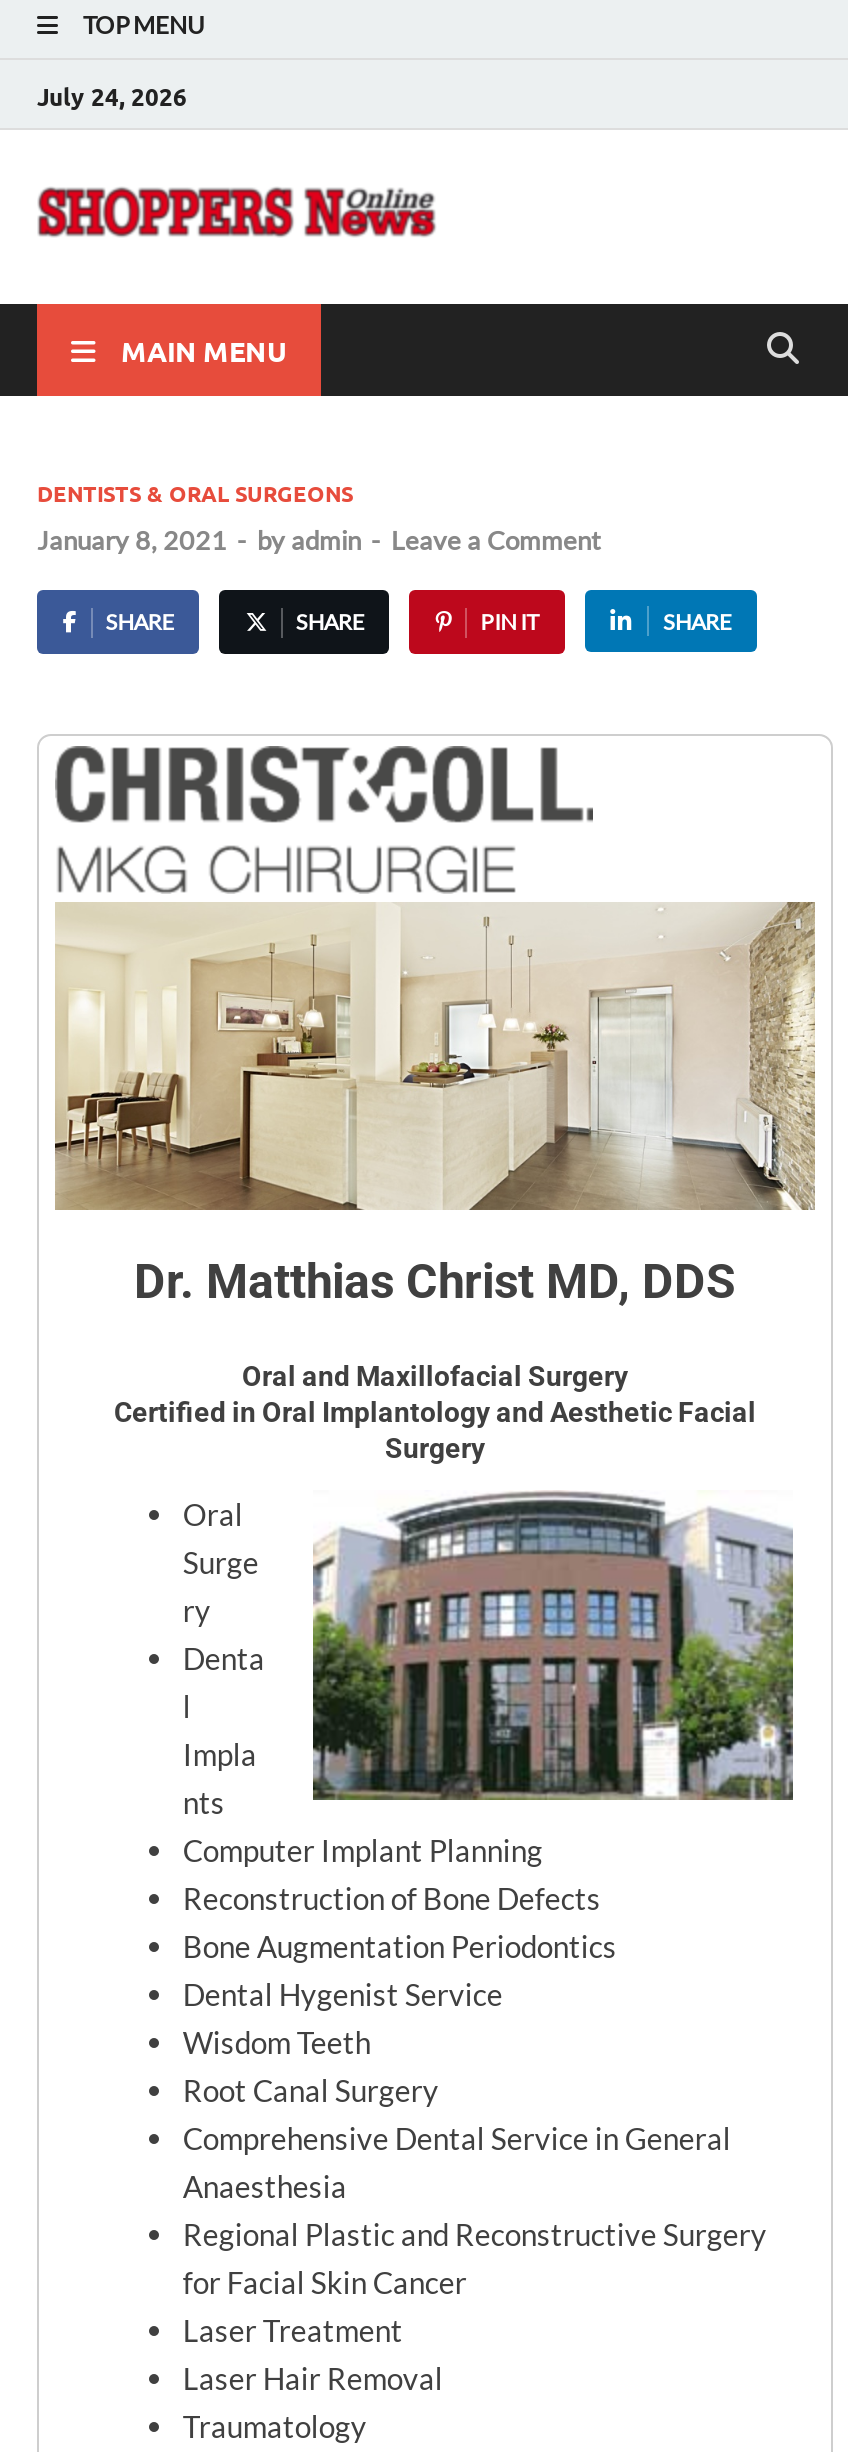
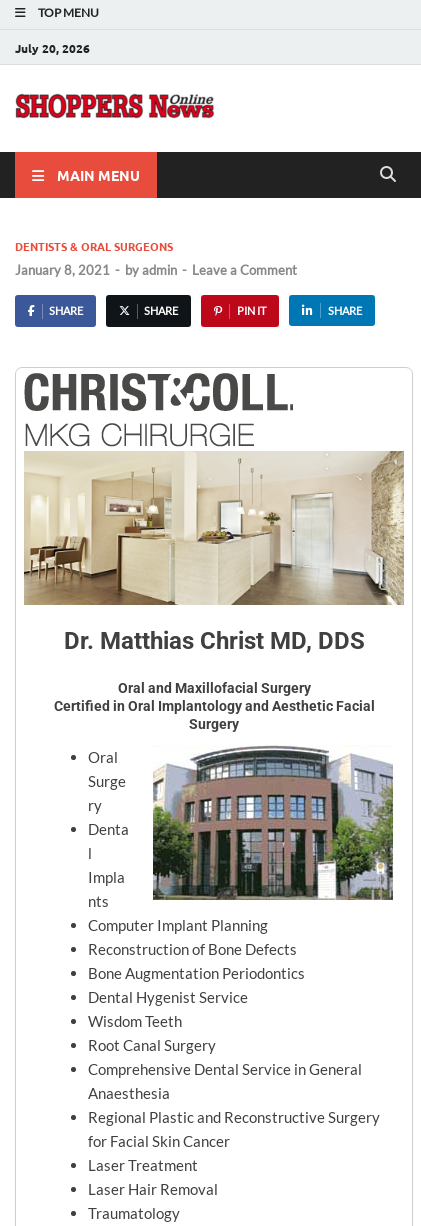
- July 24, 2026
+ July 20, 2026
